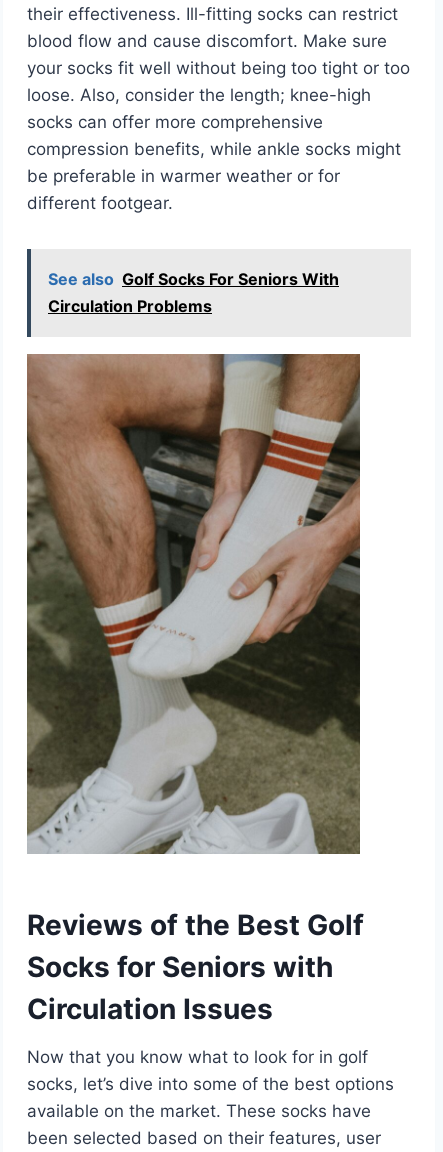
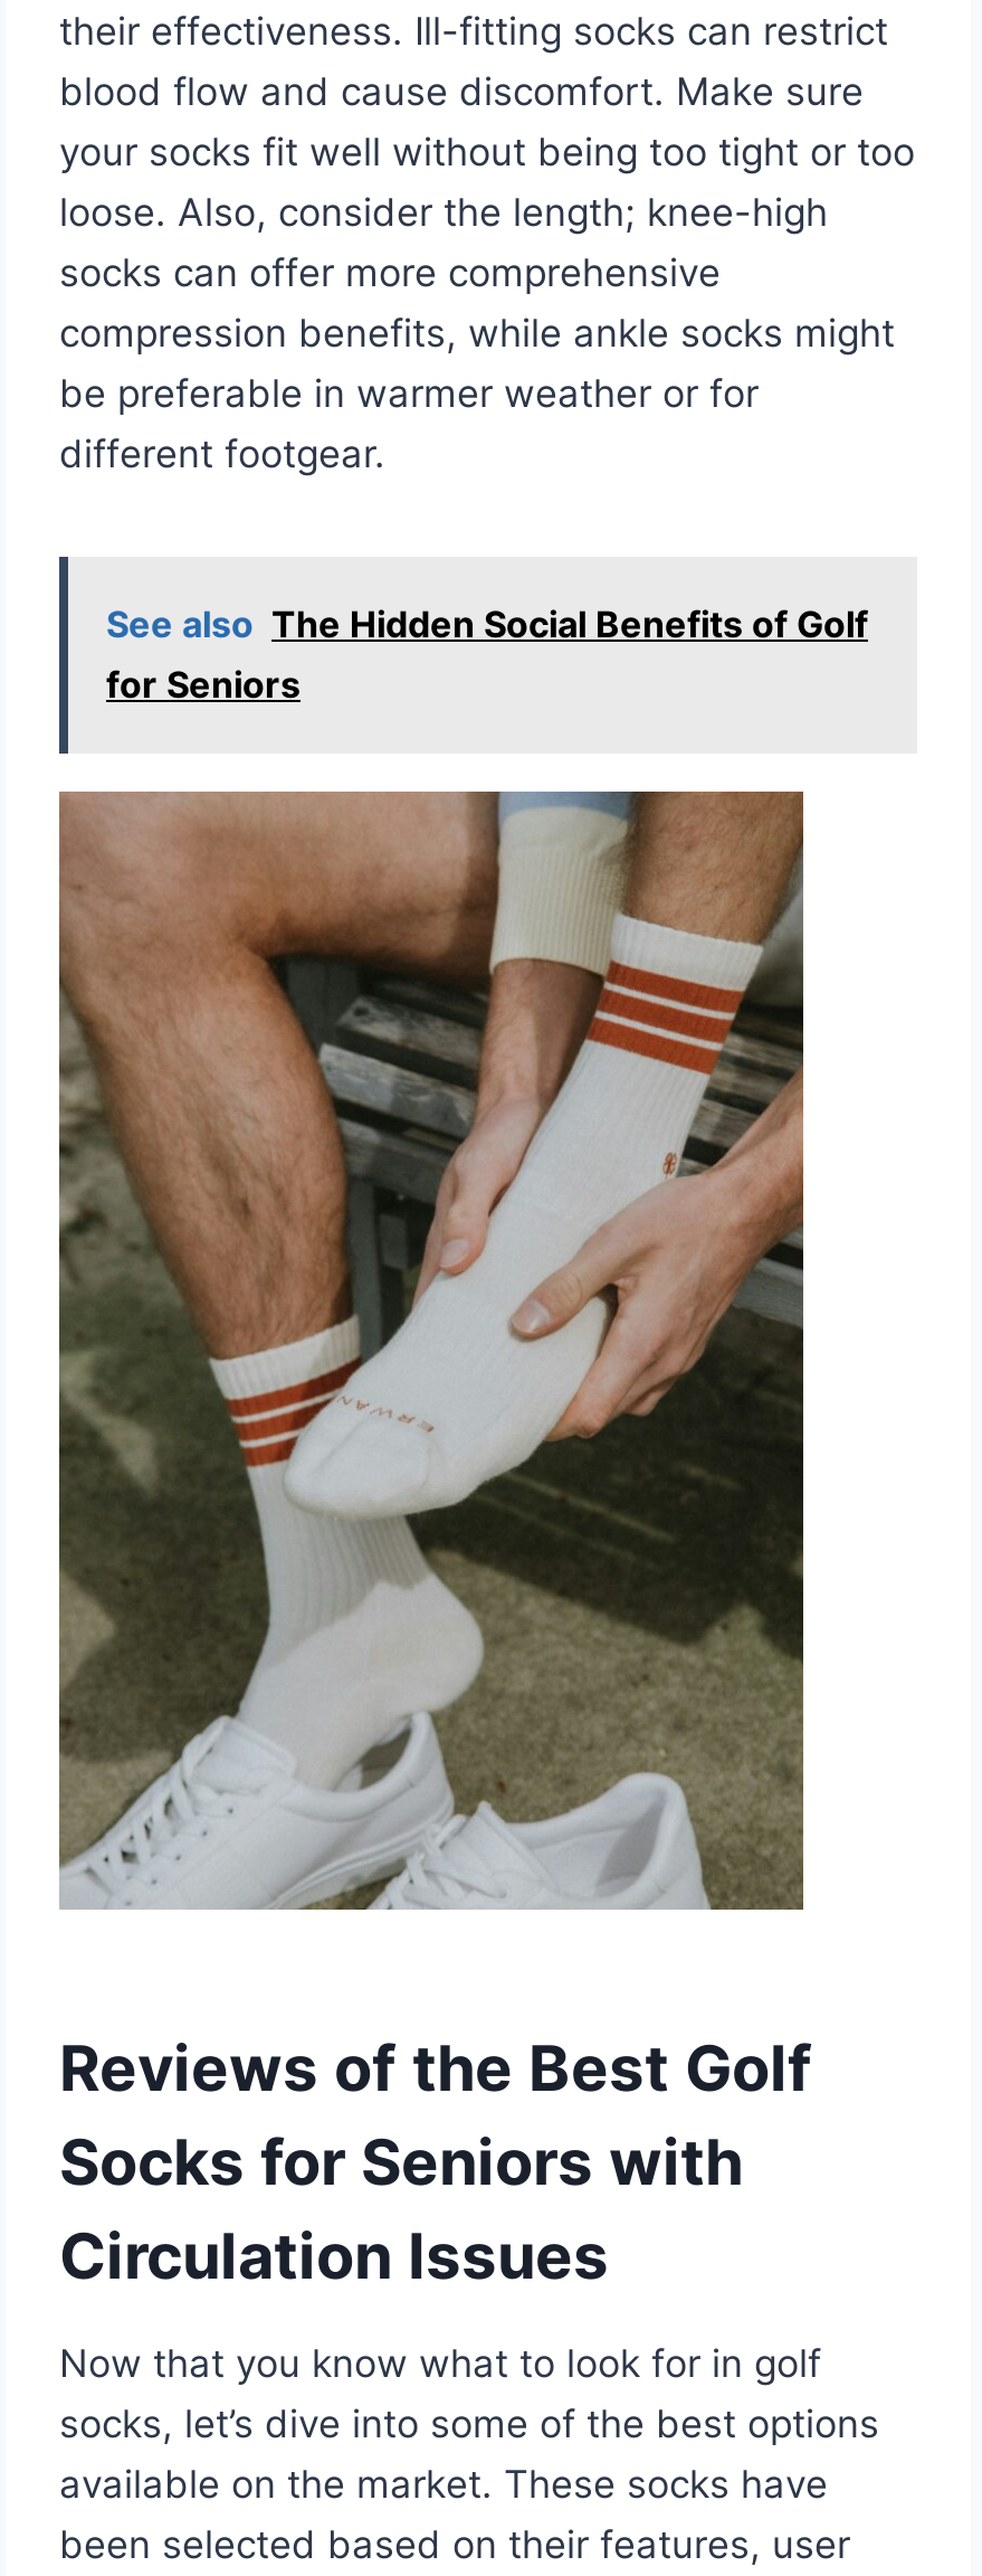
- See also Golf Socks For Seniors With
- Circulation Problems
+ See also The Hidden Social Benefits of Golf
+ for Seniors
